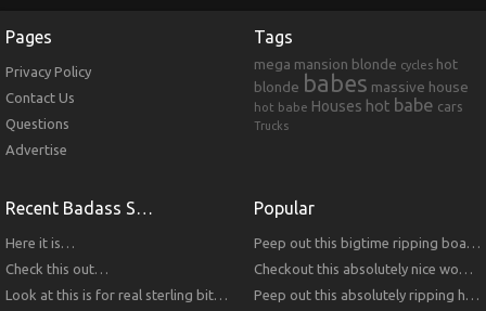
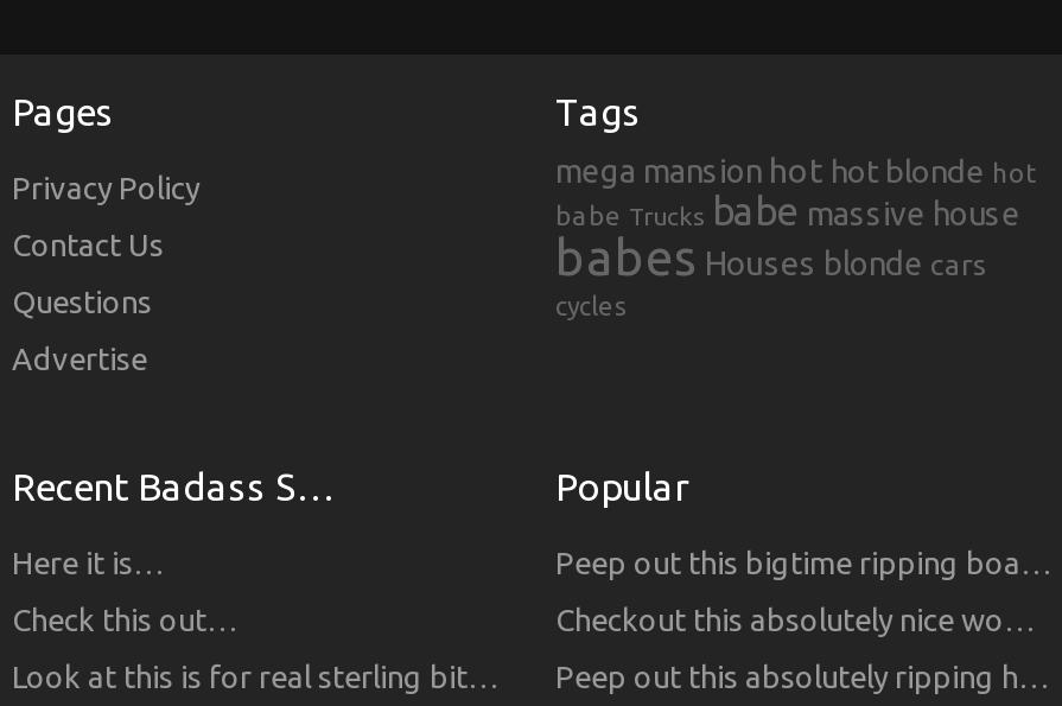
- mega mansion blonde cycles hot
- blonde babes massive house
- hot babe Houses hot babe cars
- Trucks
+ mega mansion hot hot blonde hot
+ babe Trucks babe massive house
+ babes Houses blonde cars
+ cycles
